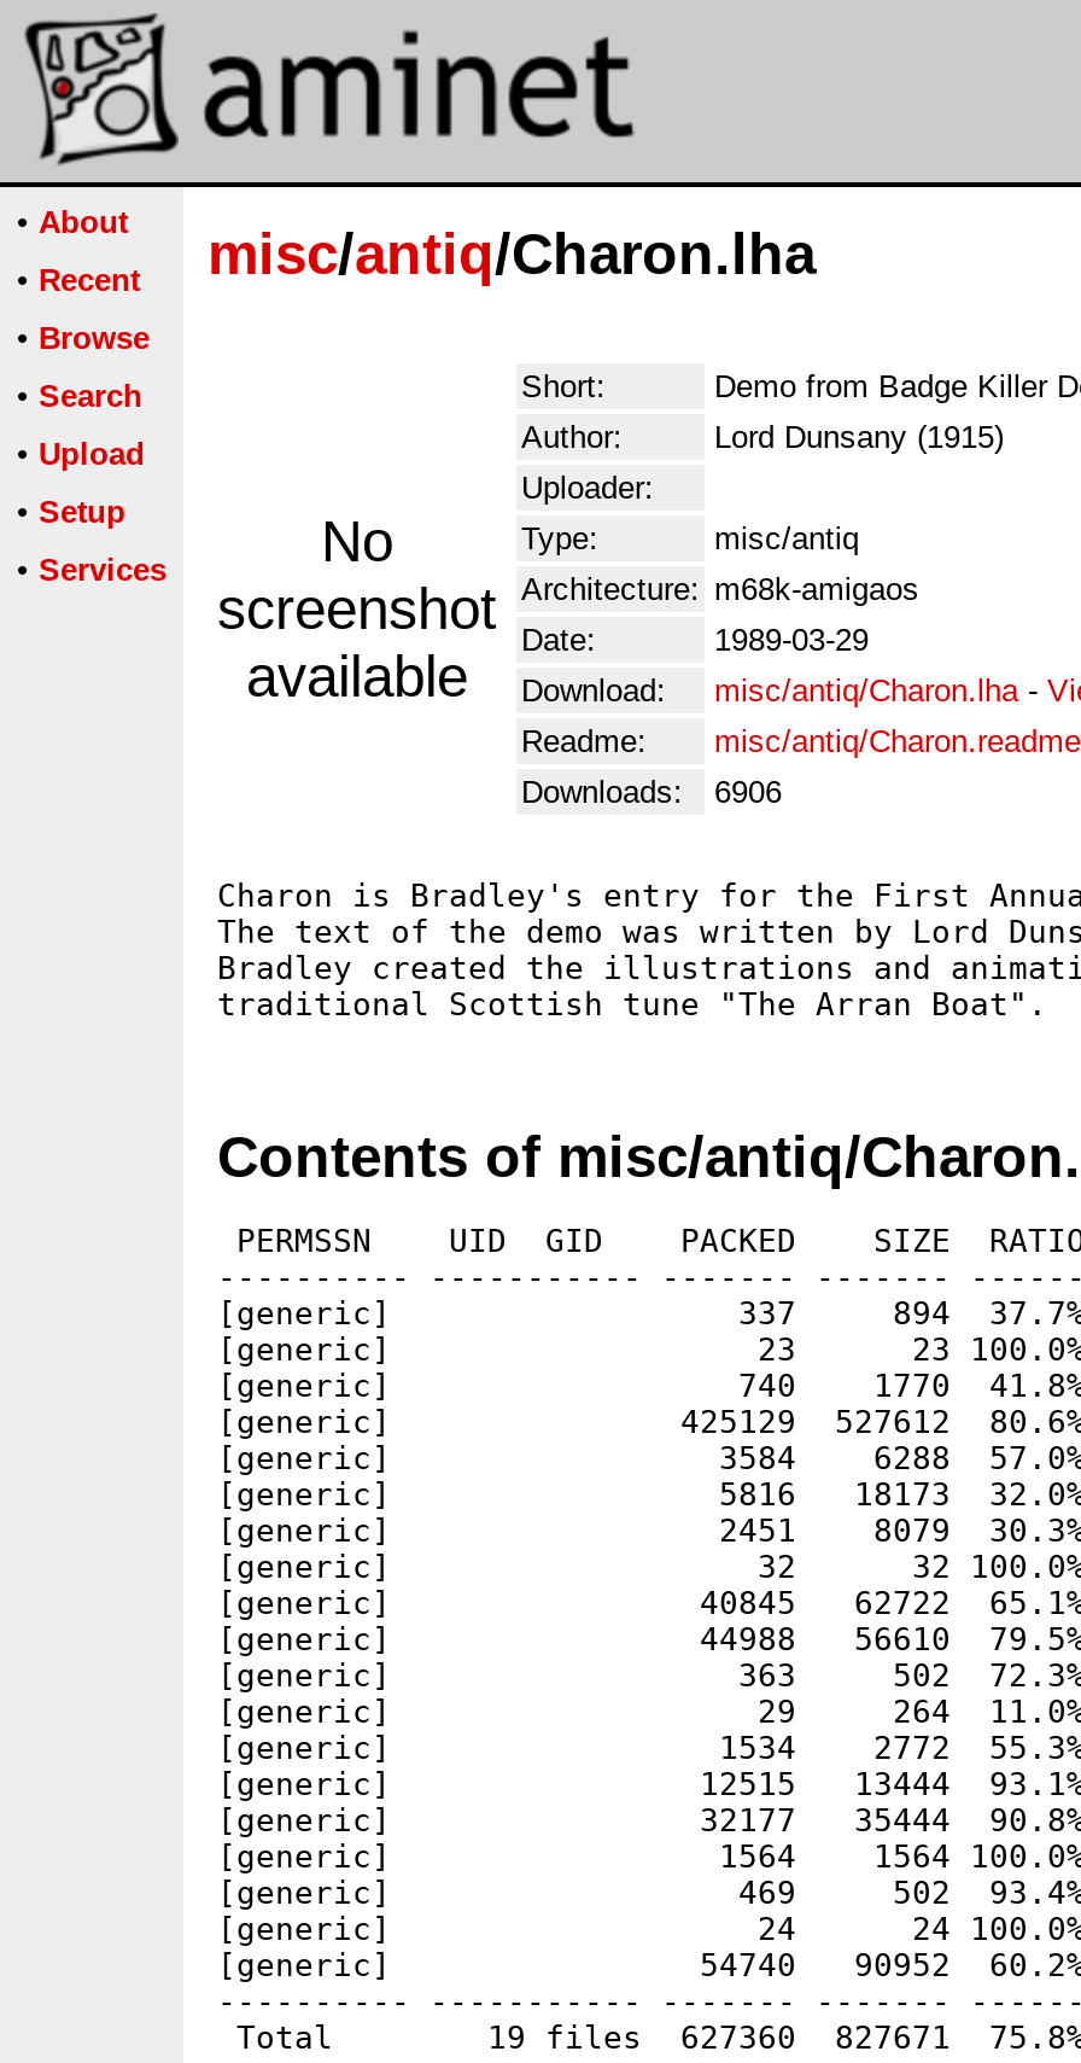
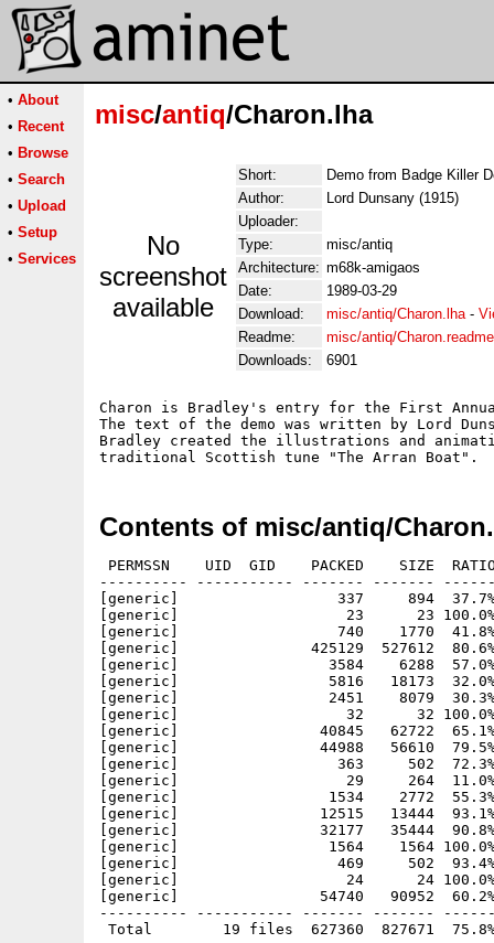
- Downloads: 6906
+ Downloads: 6901
